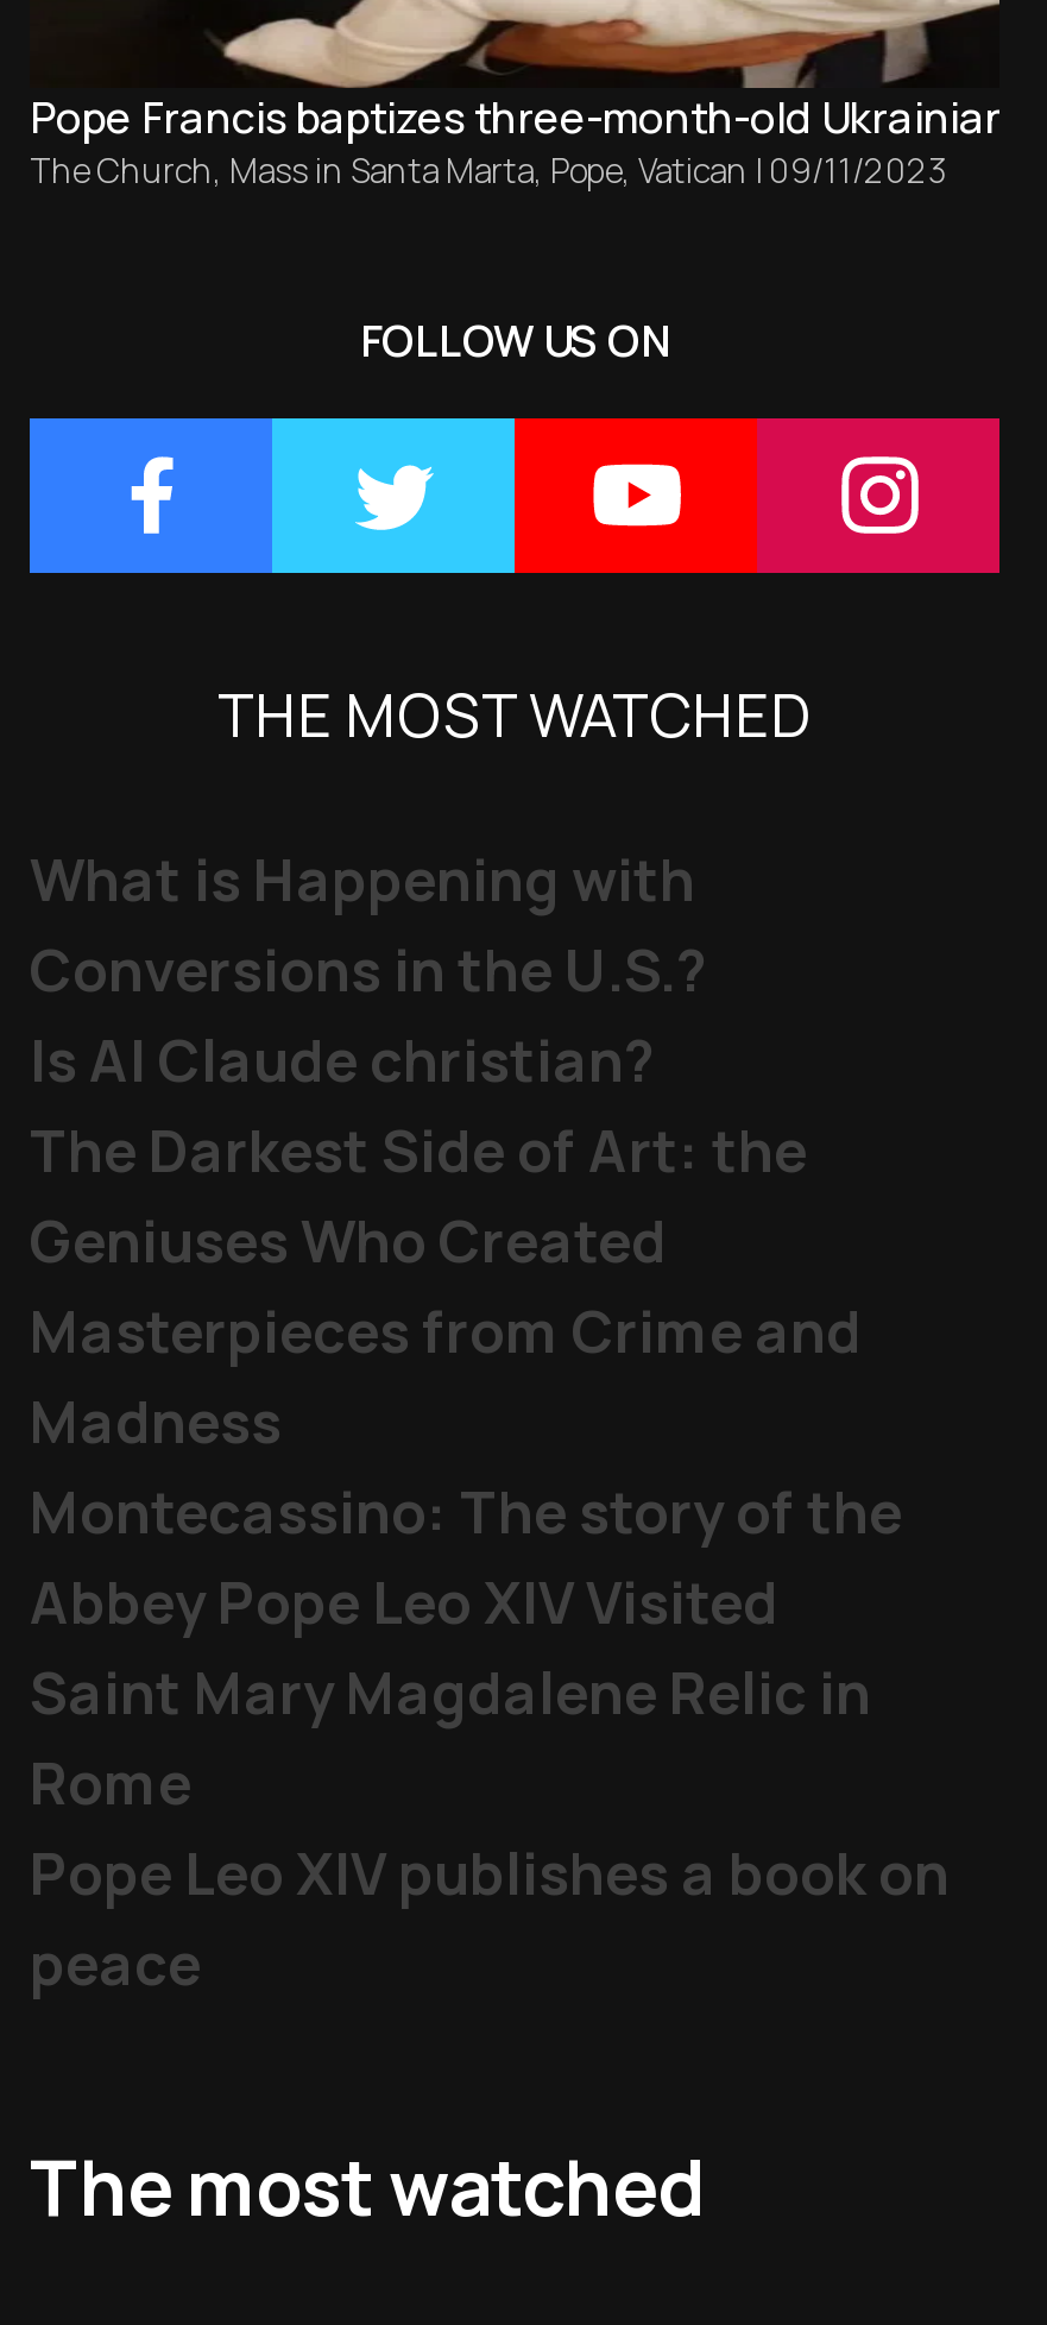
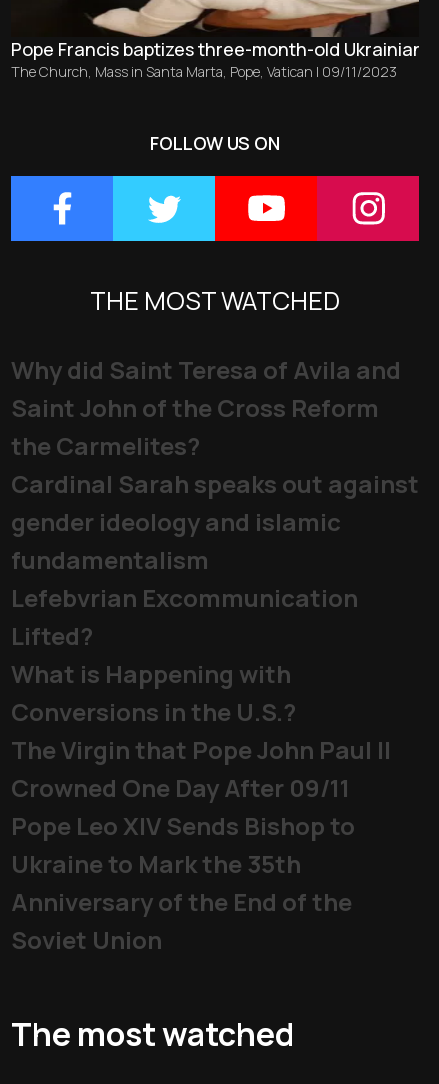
+ Why did Saint Teresa of Avila and
+ Saint John of the Cross Reform
+ the Carmelites?
+ Cardinal Sarah speaks out against
+ gender ideology and islamic
+ fundamentalism
+ Lefebvrian Excommunication
+ Lifted?

moved down: What is Happening with | Conversions in the U.S.?

- Is AI Claude christian?
- The Darkest Side of Art: the
- Geniuses Who Created
- Masterpieces from Crime and
- Madness
- Montecassino: The story of the
- Abbey Pope Leo XIV Visited
- Saint Mary Magdalene Relic in
- Rome
- Pope Leo XIV publishes a book on
- peace
+ The Virgin that Pope John Paul II
+ Crowned One Day After 09/11
+ Pope Leo XIV Sends Bishop to
+ Ukraine to Mark the 35th
+ Anniversary of the End of the
+ Soviet Union
